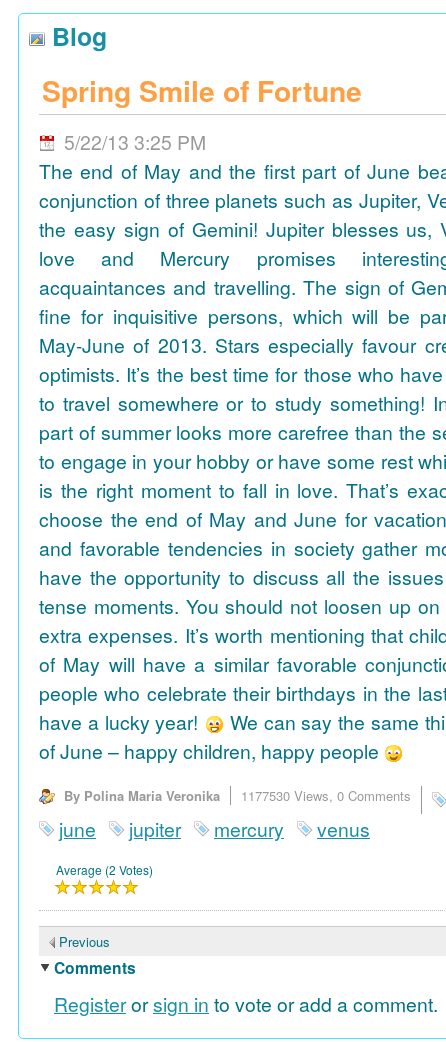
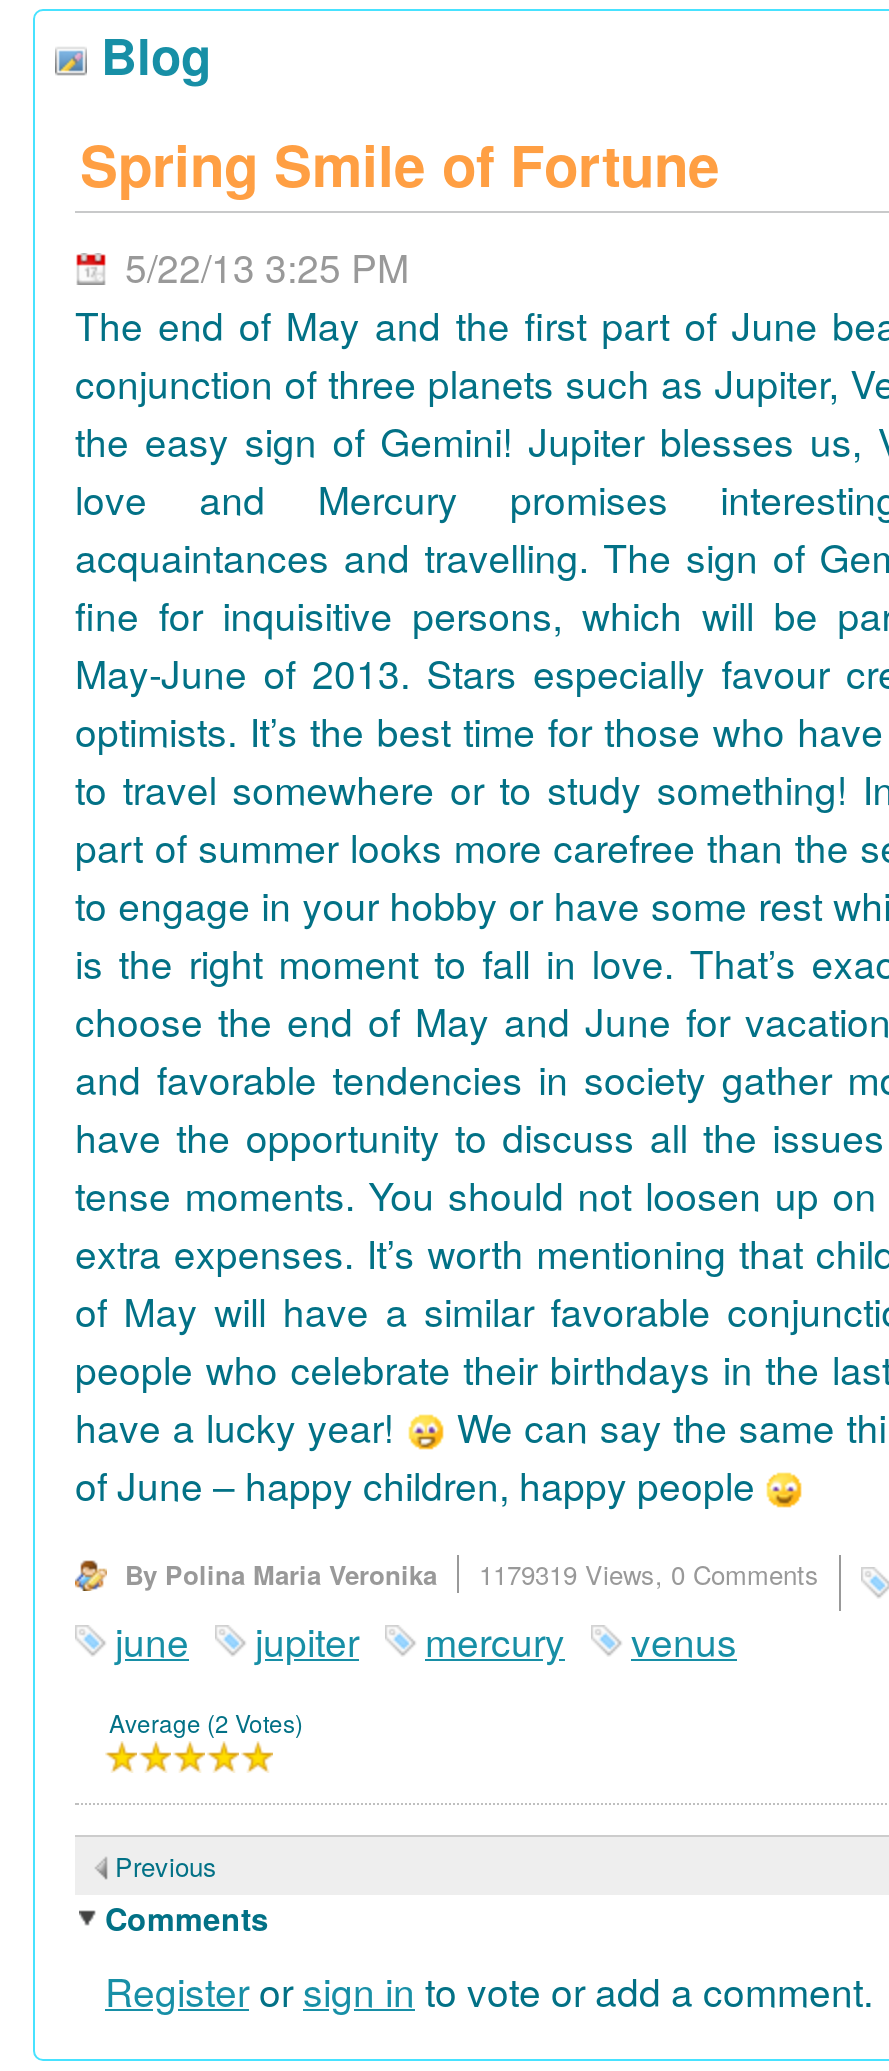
- 1177530 Views, 0 Comments
+ 1179319 Views, 0 Comments
